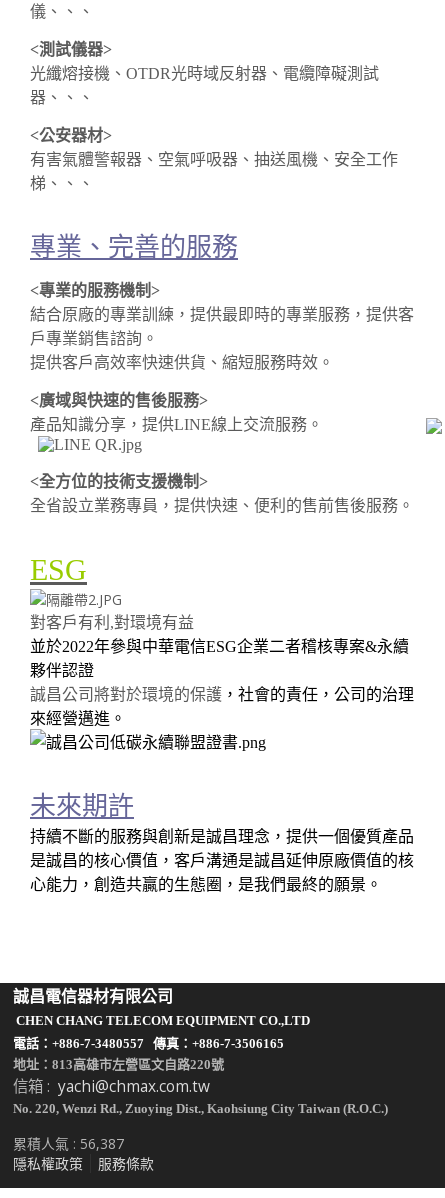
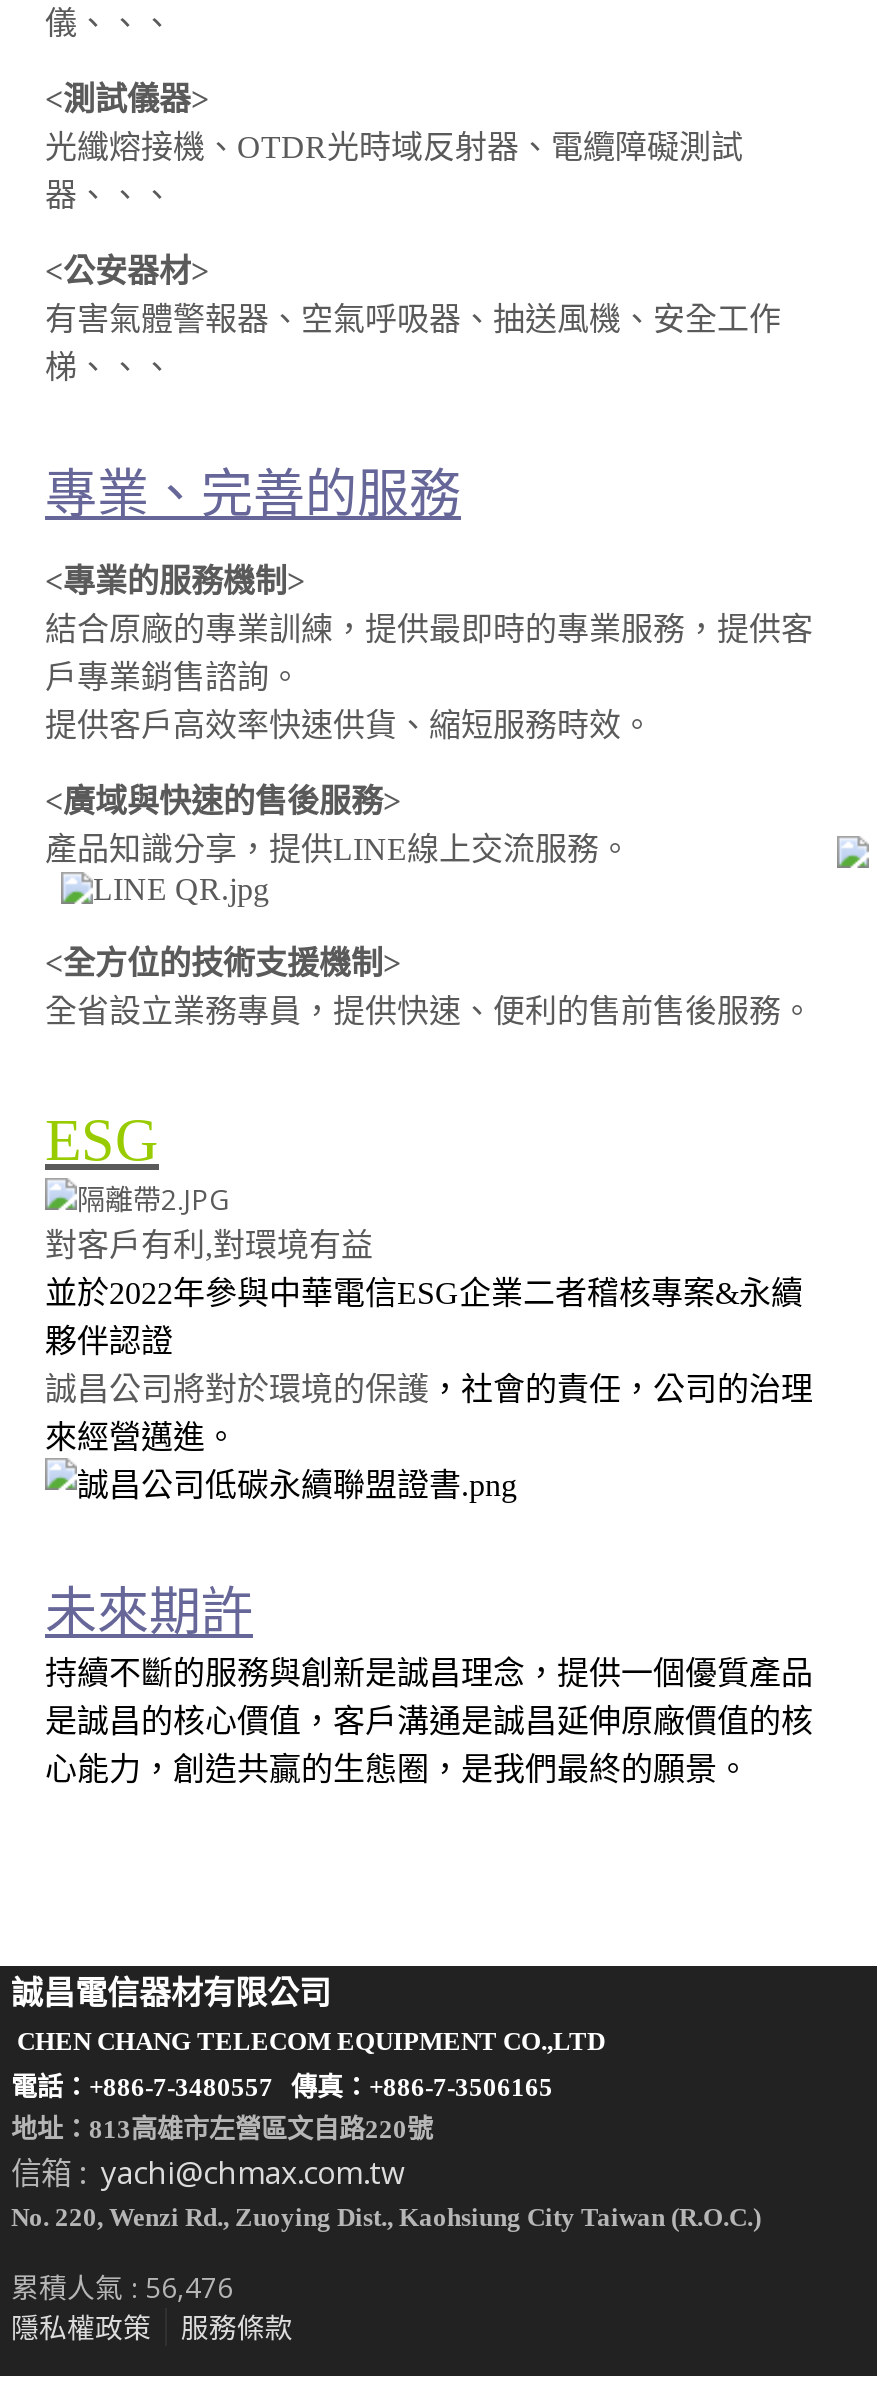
- 累積人氣 : 56,387
+ 累積人氣 : 56,476
